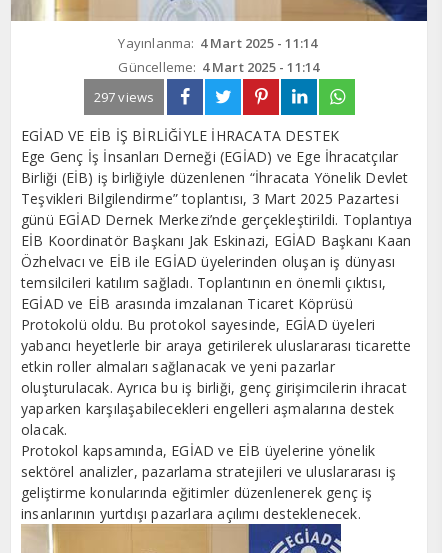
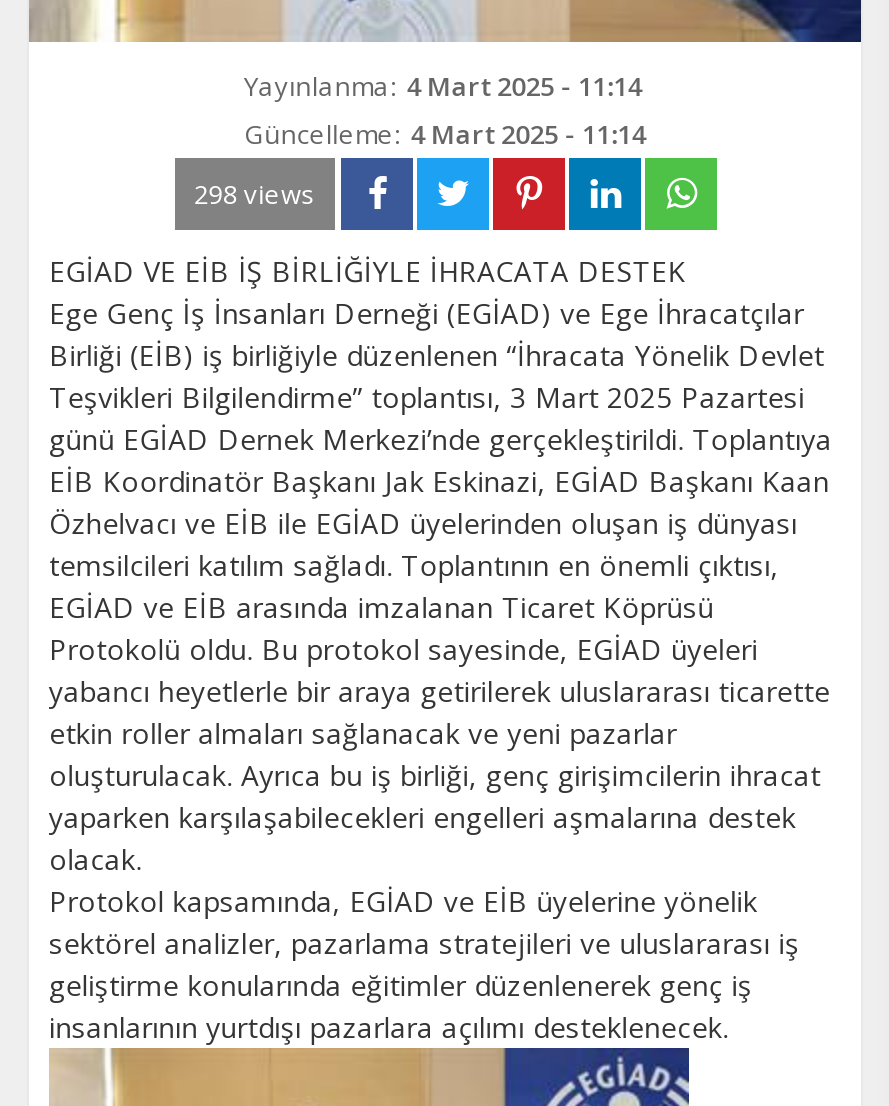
- 297 views
+ 298 views
